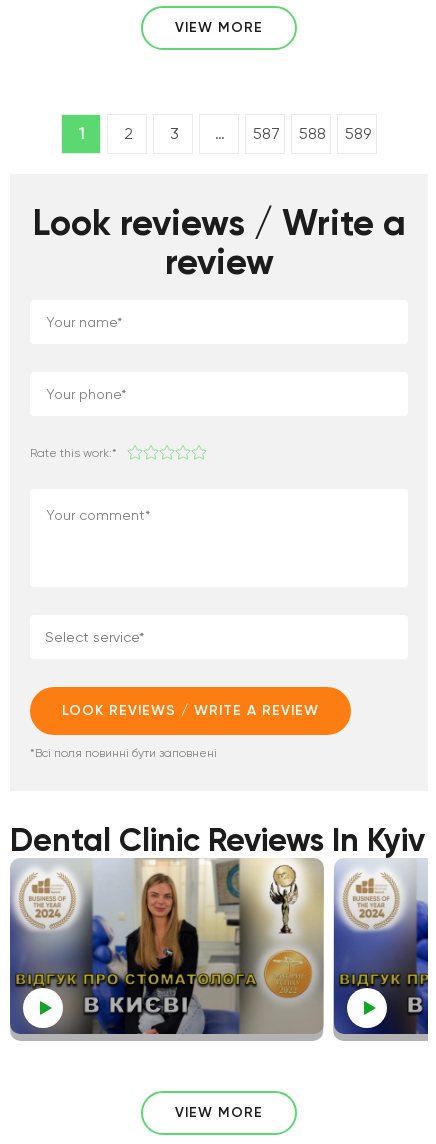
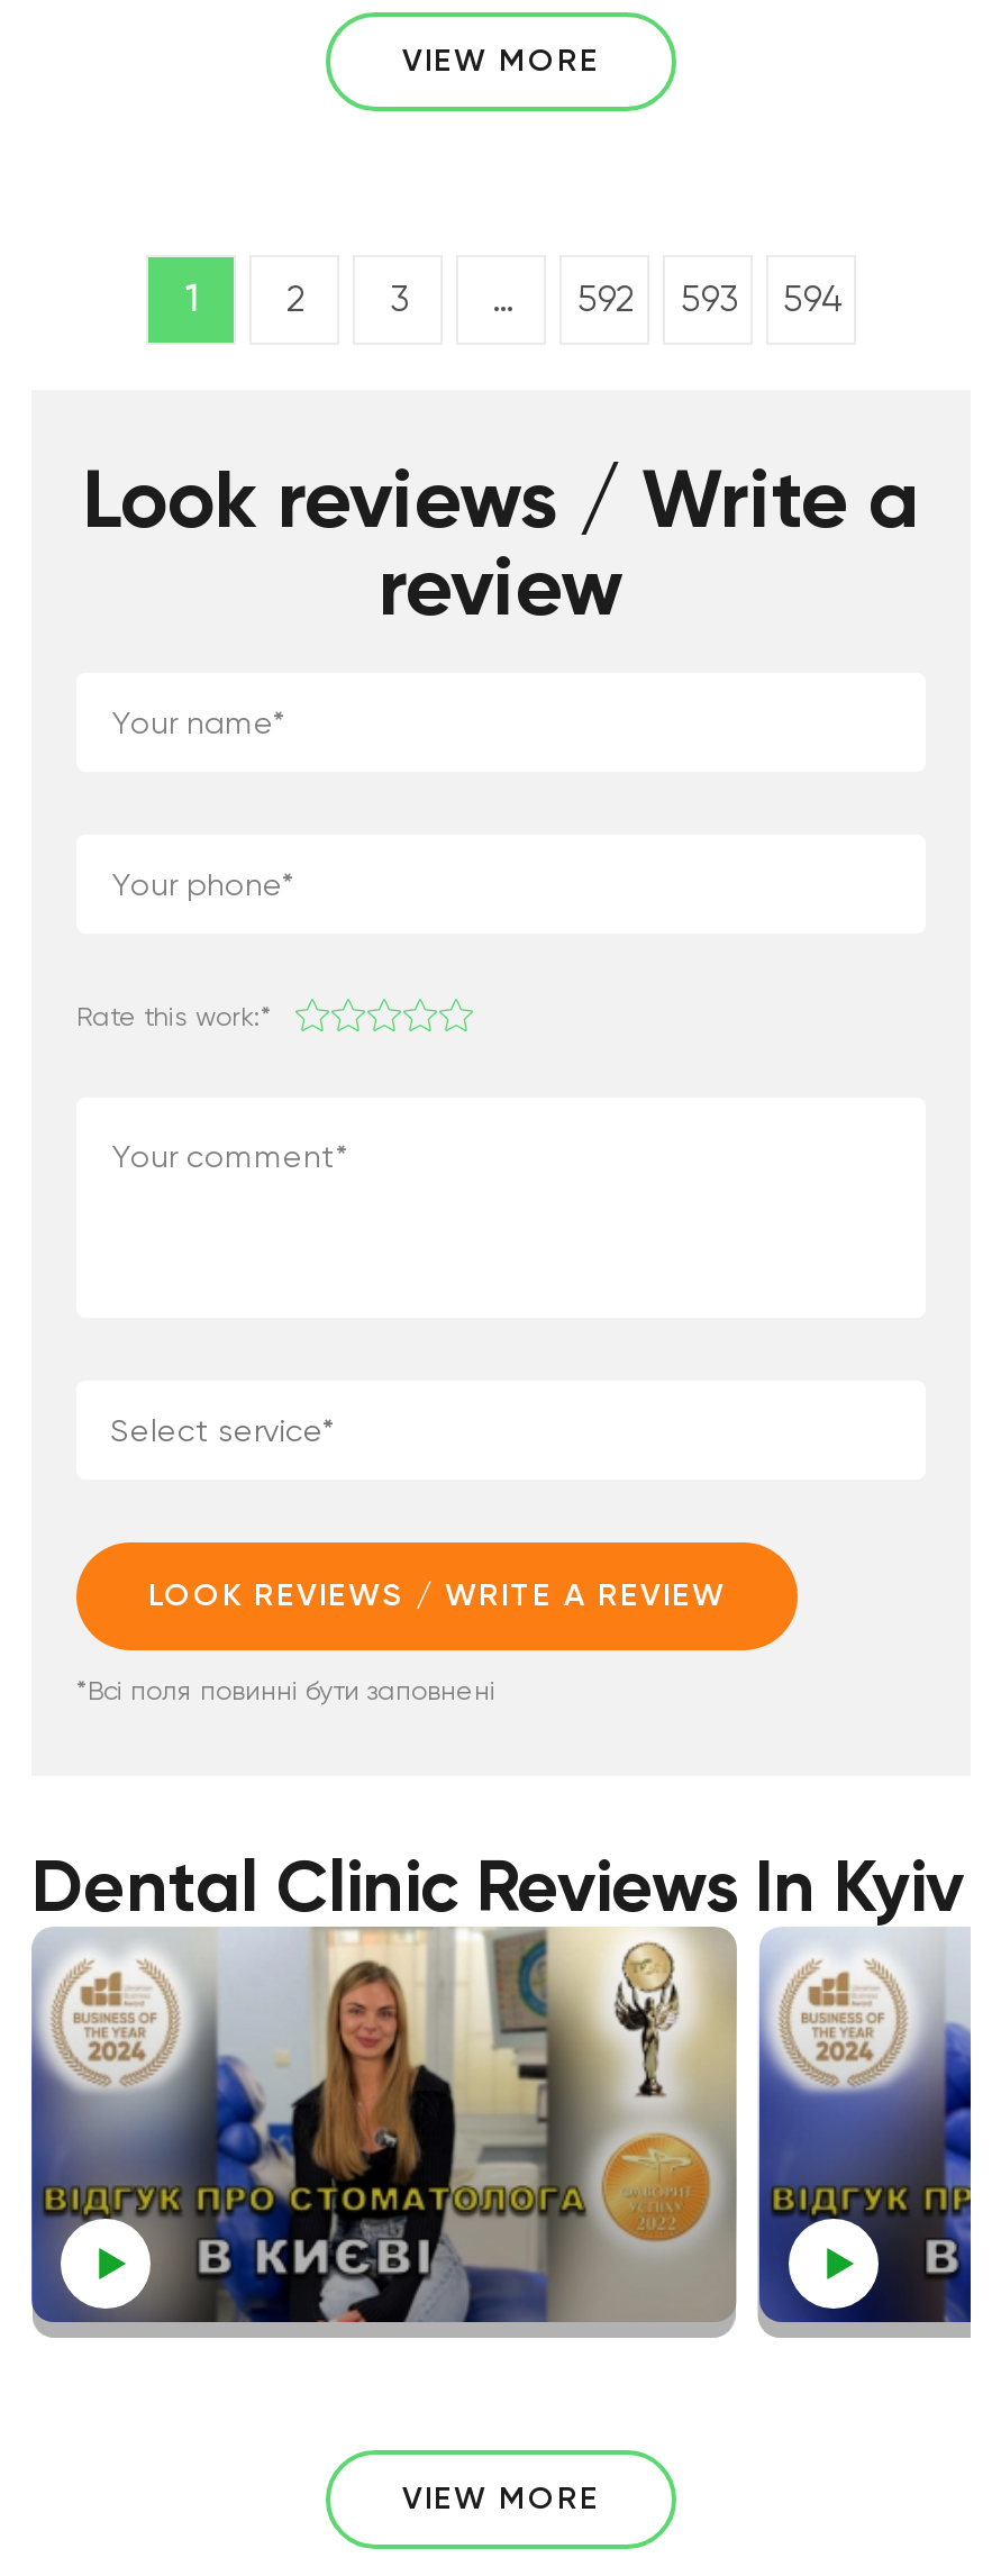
- 587
+ 592

- 588
+ 593

- 589
+ 594
